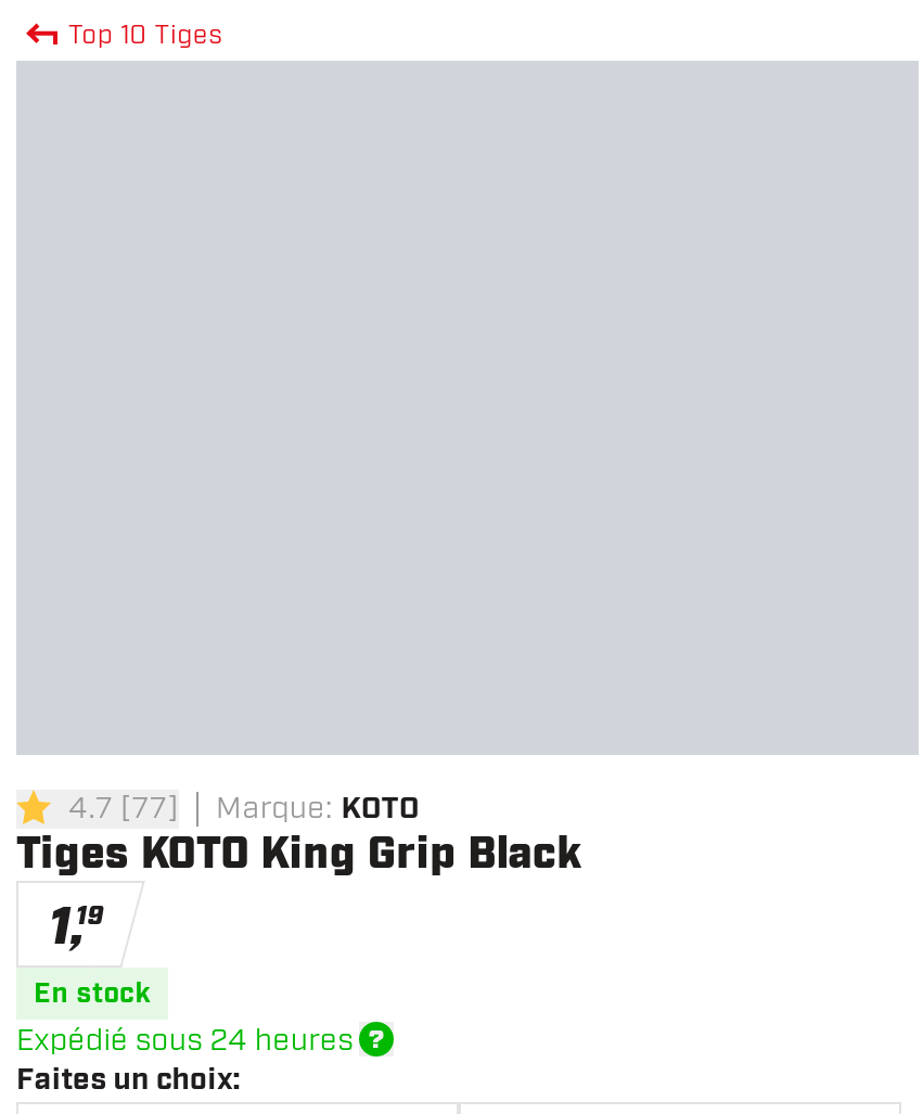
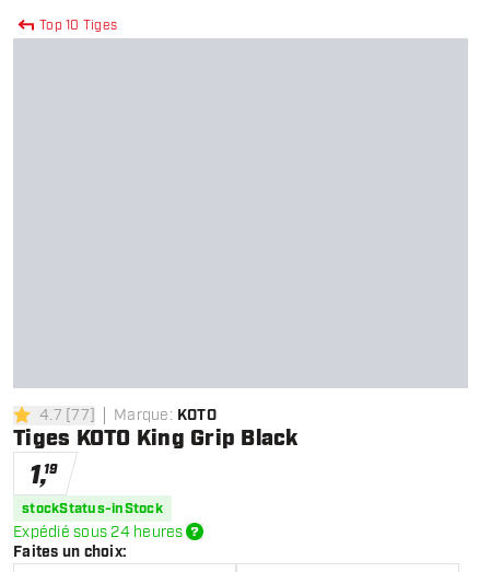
- En stock
+ stockStatus-inStock
